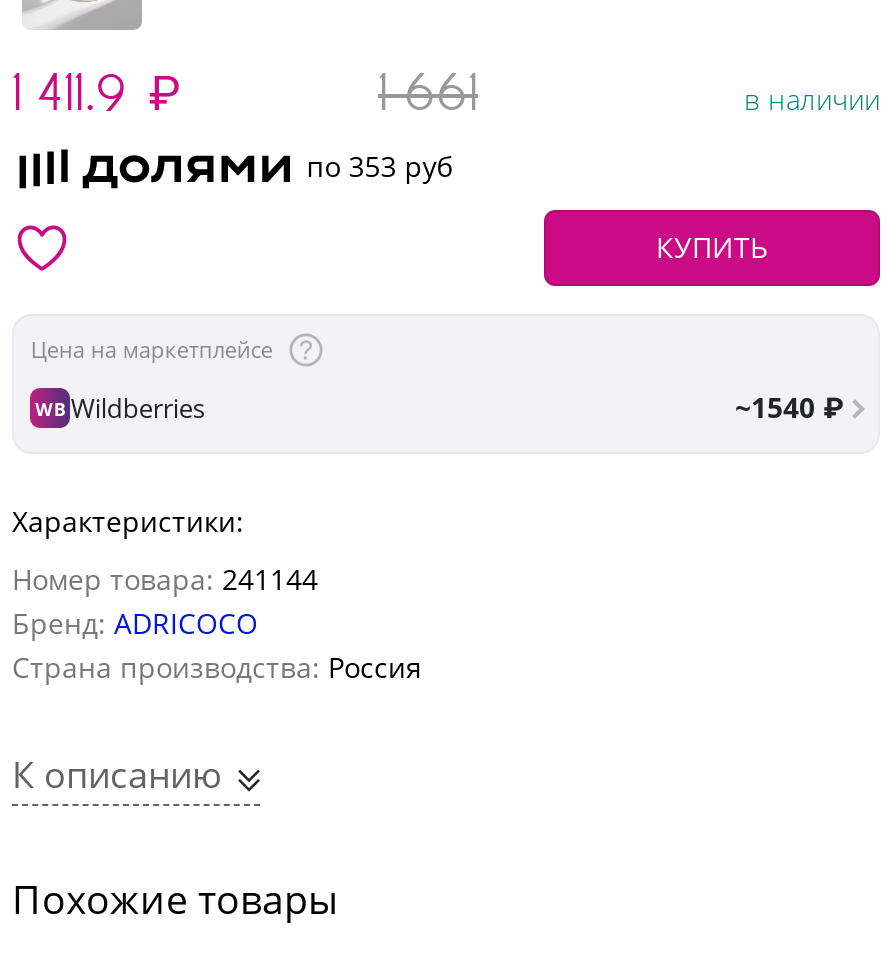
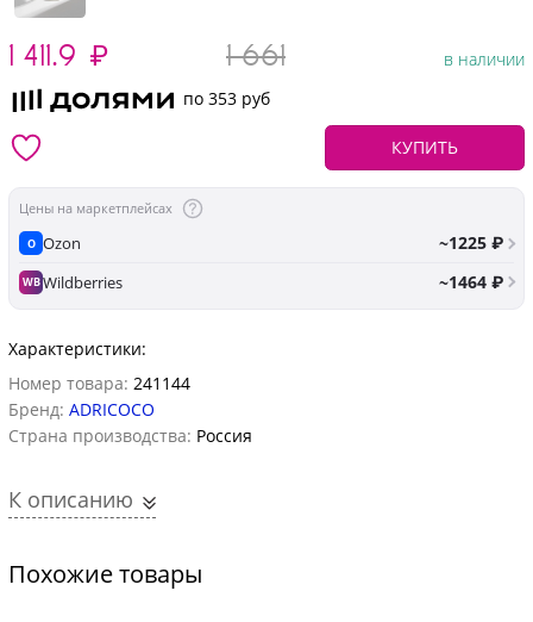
- Цена на маркетплейсе
+ Цены на маркетплейсах
+ O Ozon
+ ~1225 ₽

- ~1540 ₽
+ ~1464 ₽
